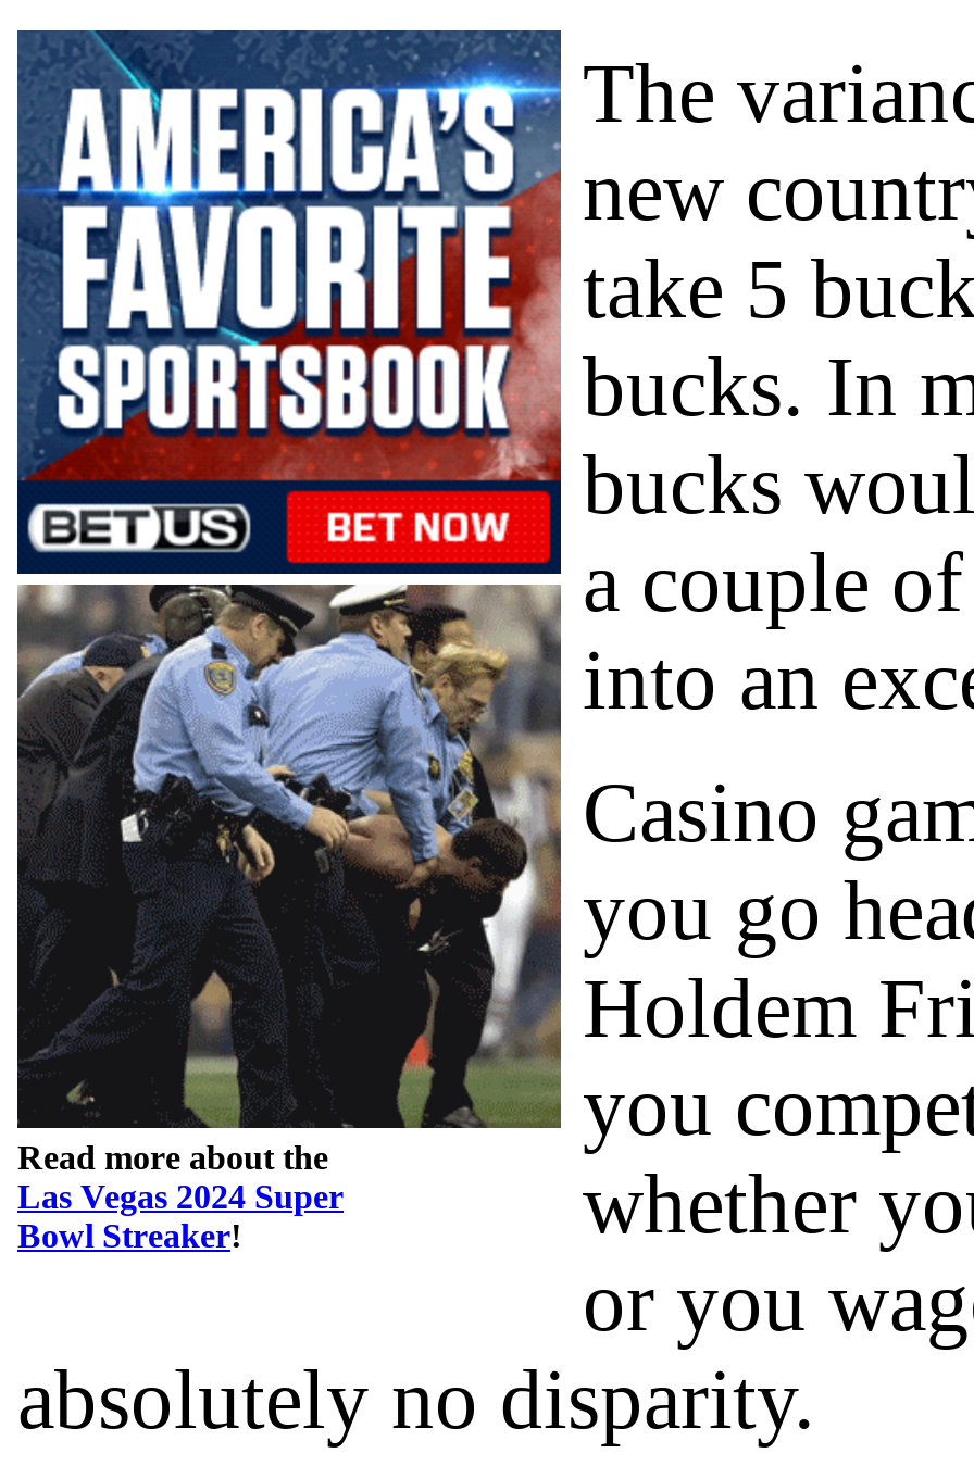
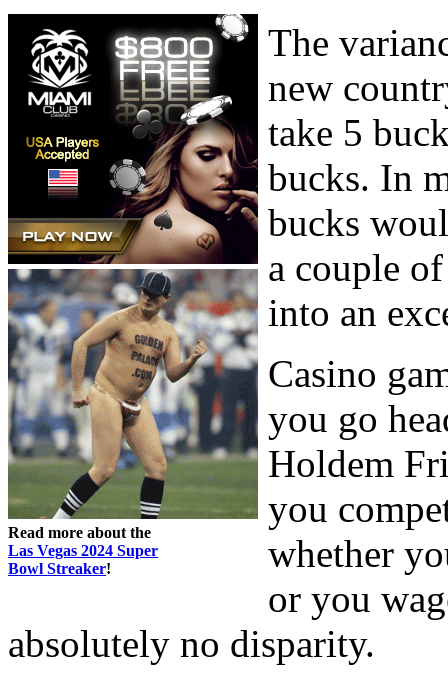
- [image]
+ [image]
